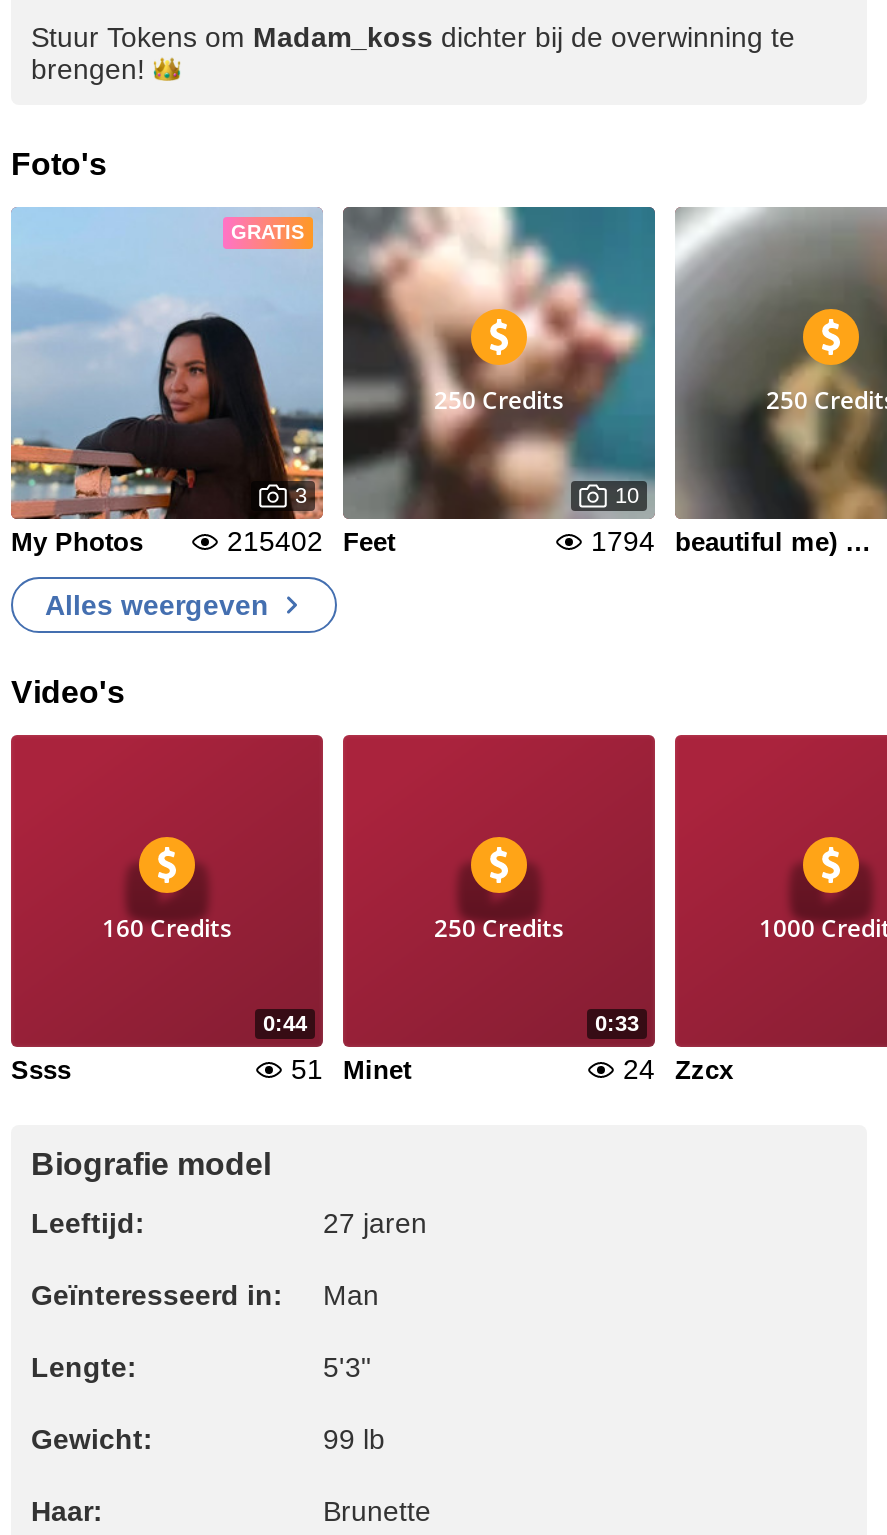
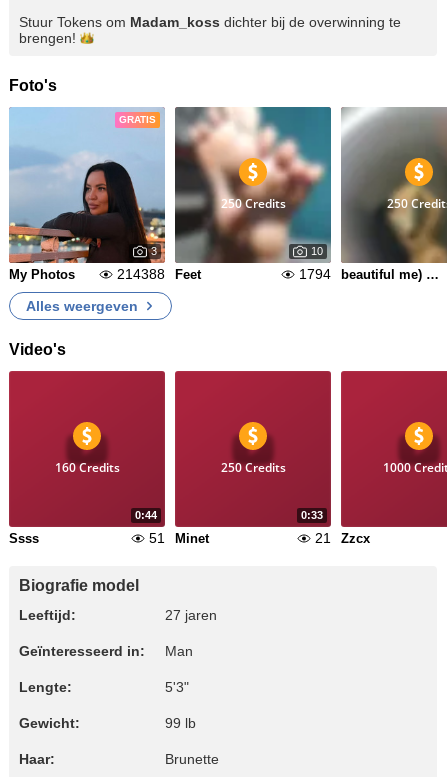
- 215402 Feet
+ 214388 Feet

- 24 Zzcx
+ 21 Zzcx
